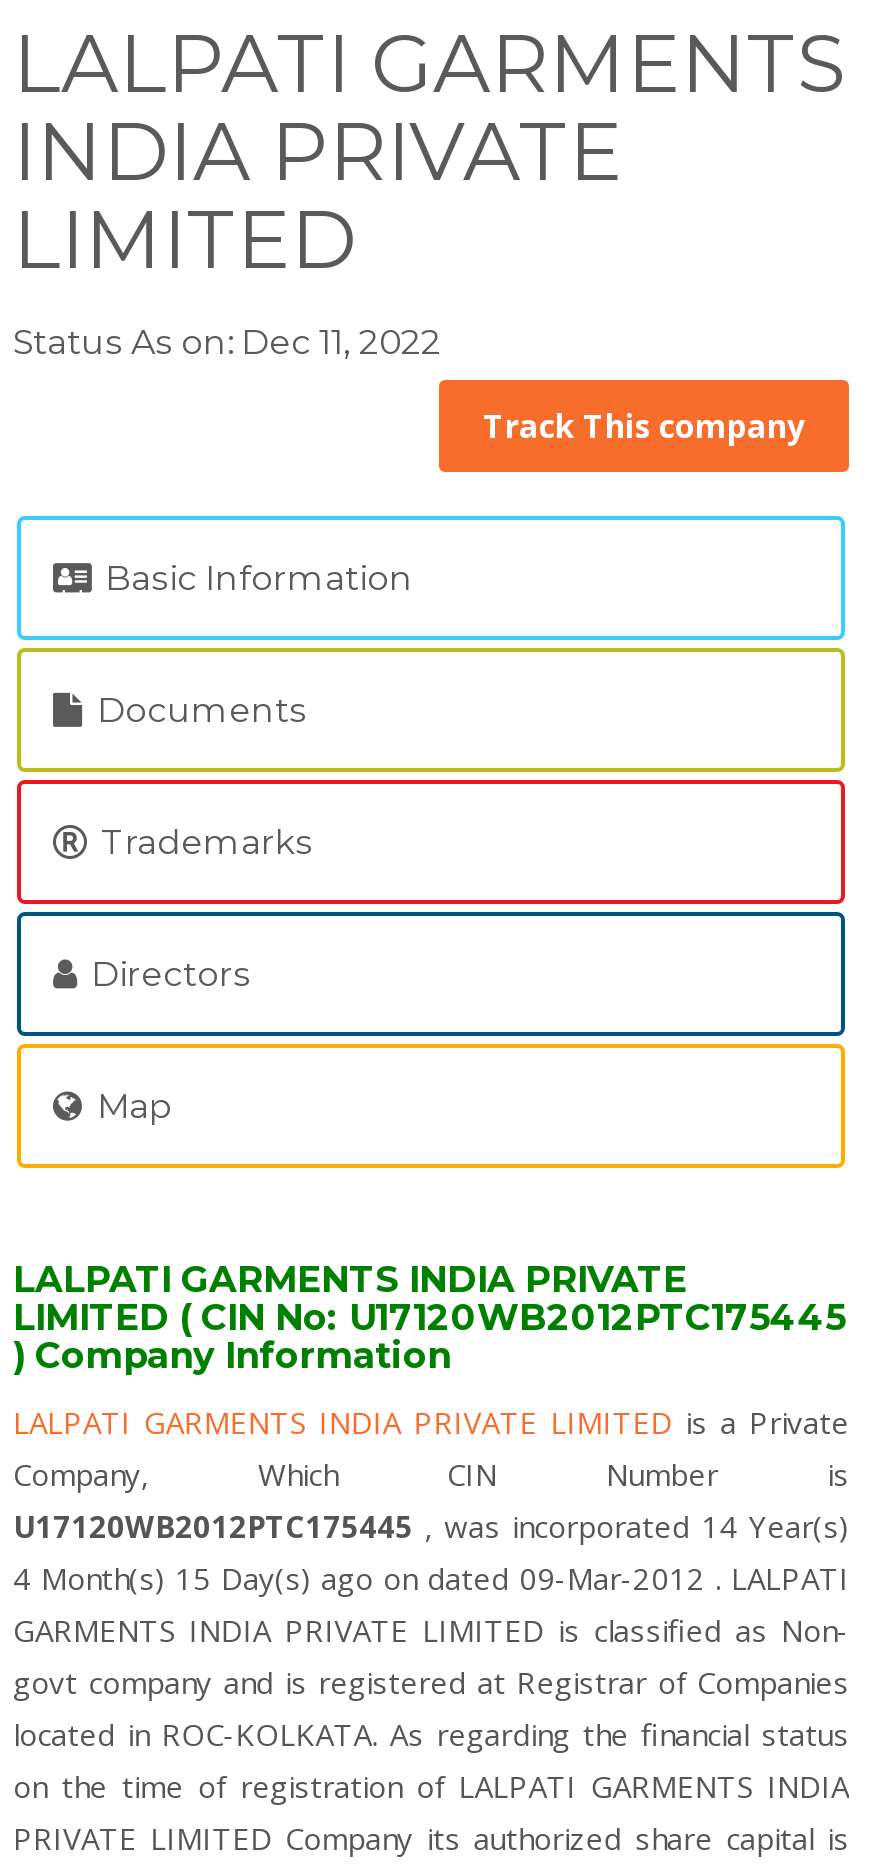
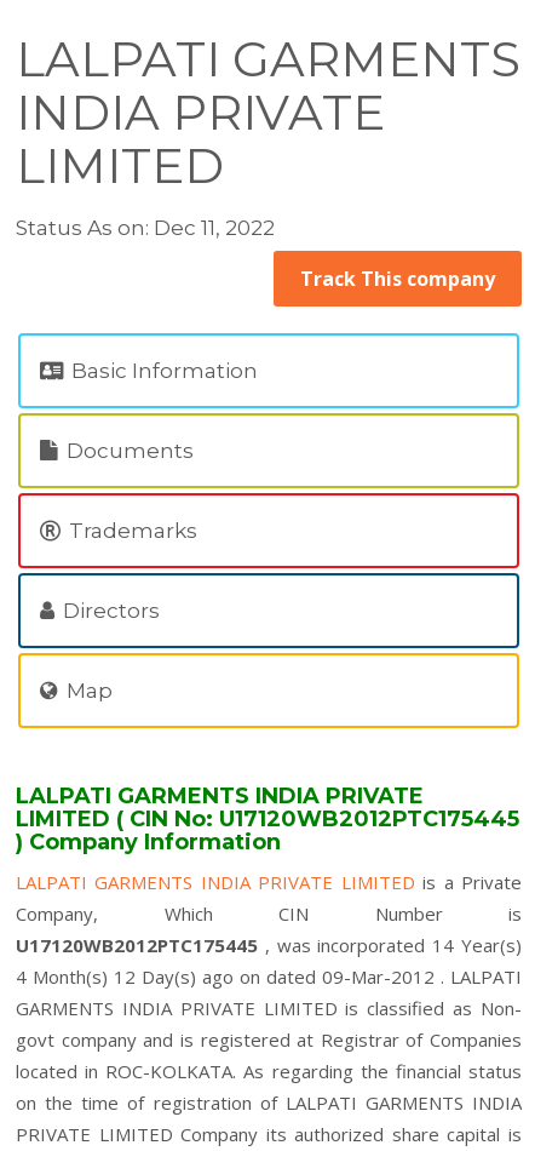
- 4 Month(s) 15 Day(s) ago on dated 09-Mar-2012 . LALPATI
+ 4 Month(s) 12 Day(s) ago on dated 09-Mar-2012 . LALPATI
